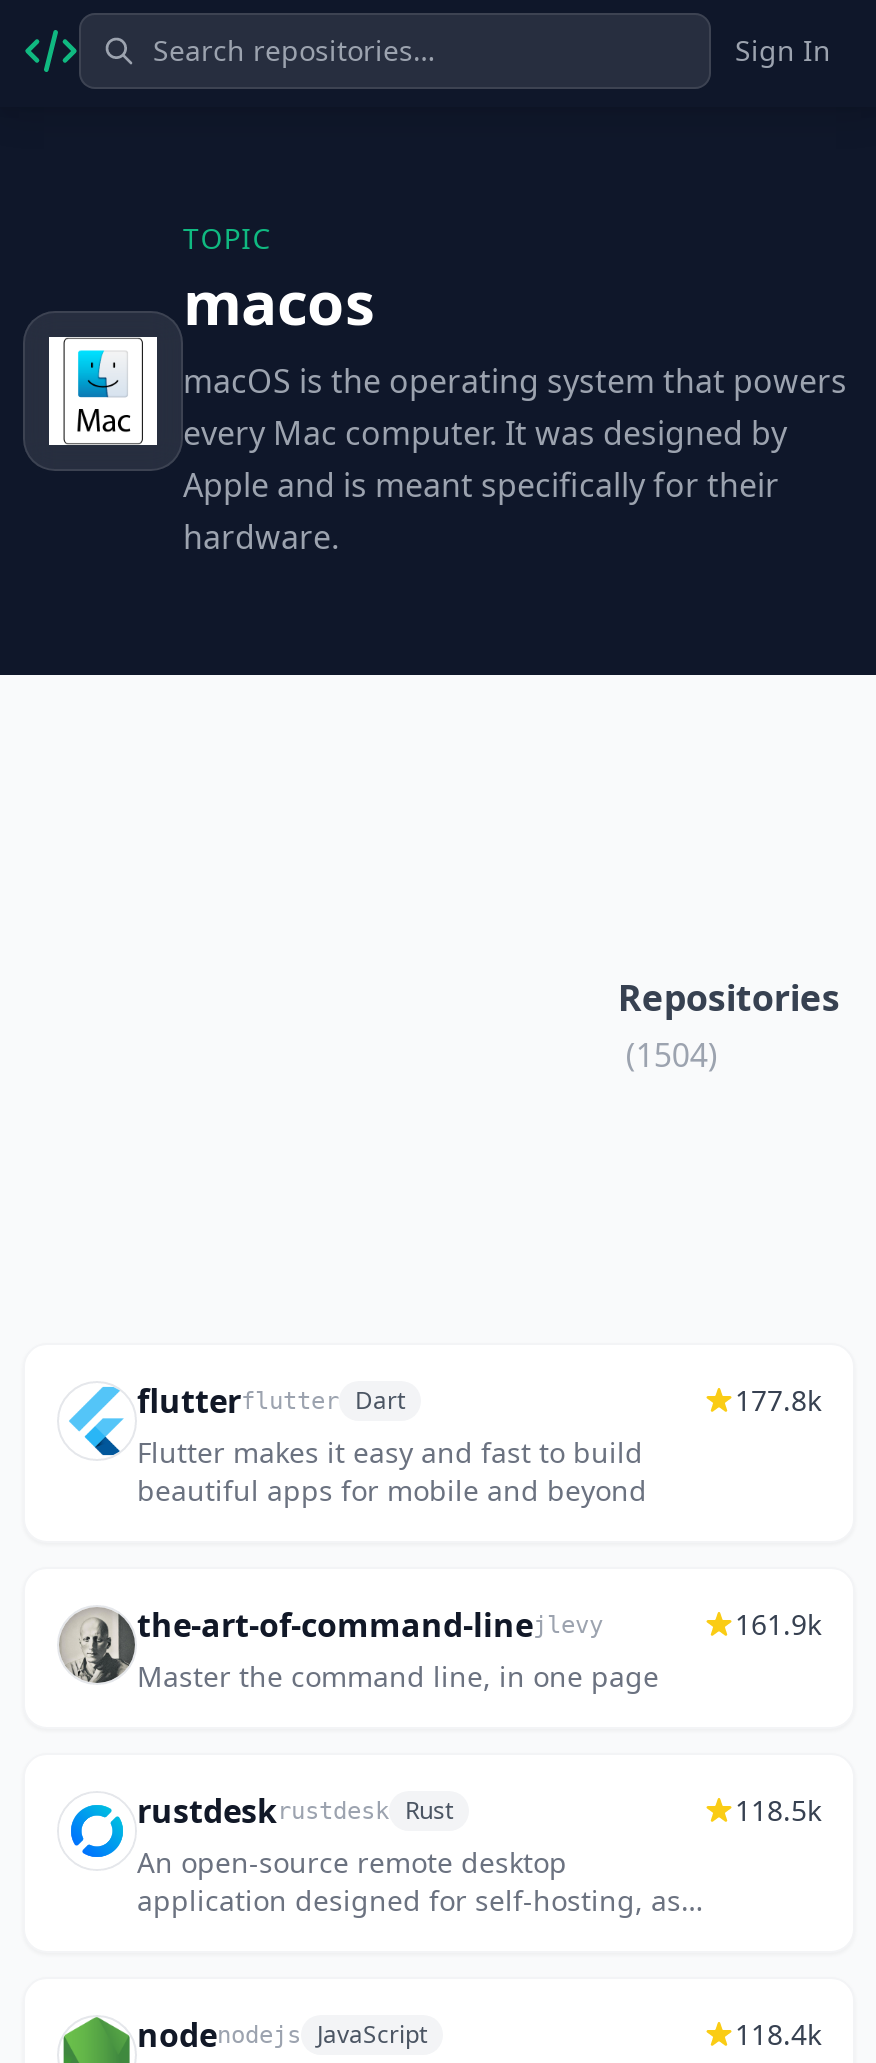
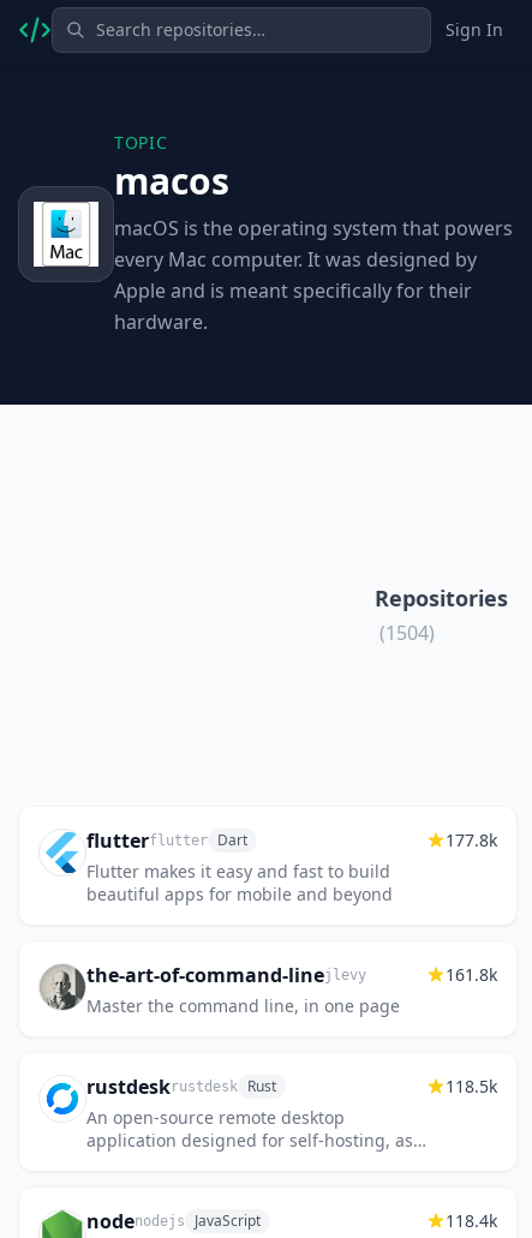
- 161.9k
+ 161.8k
